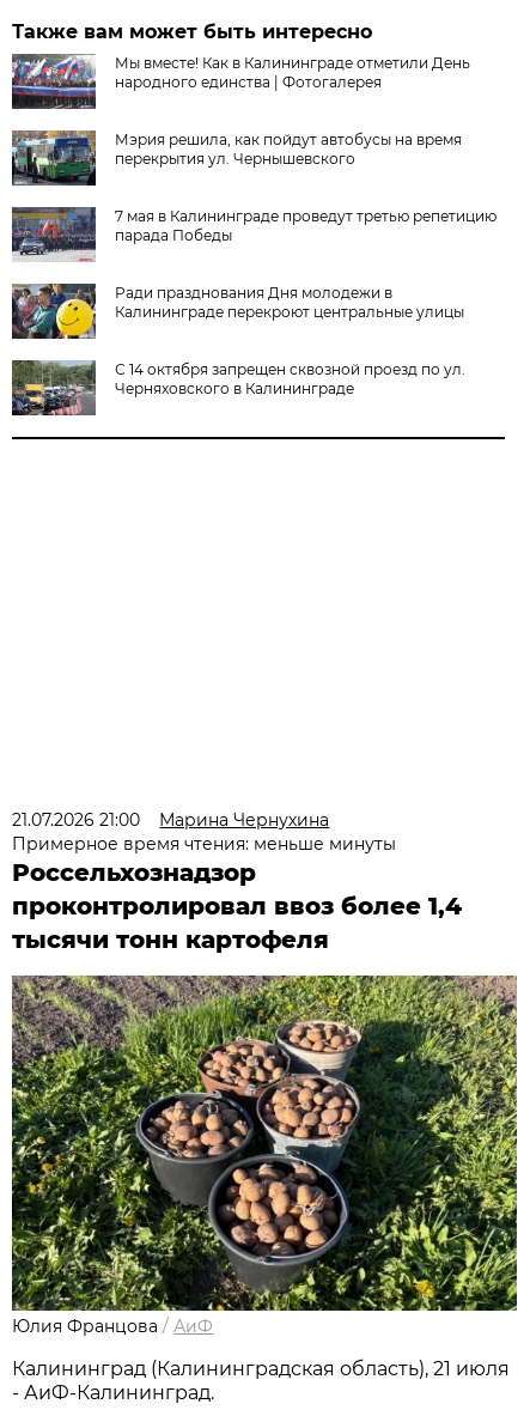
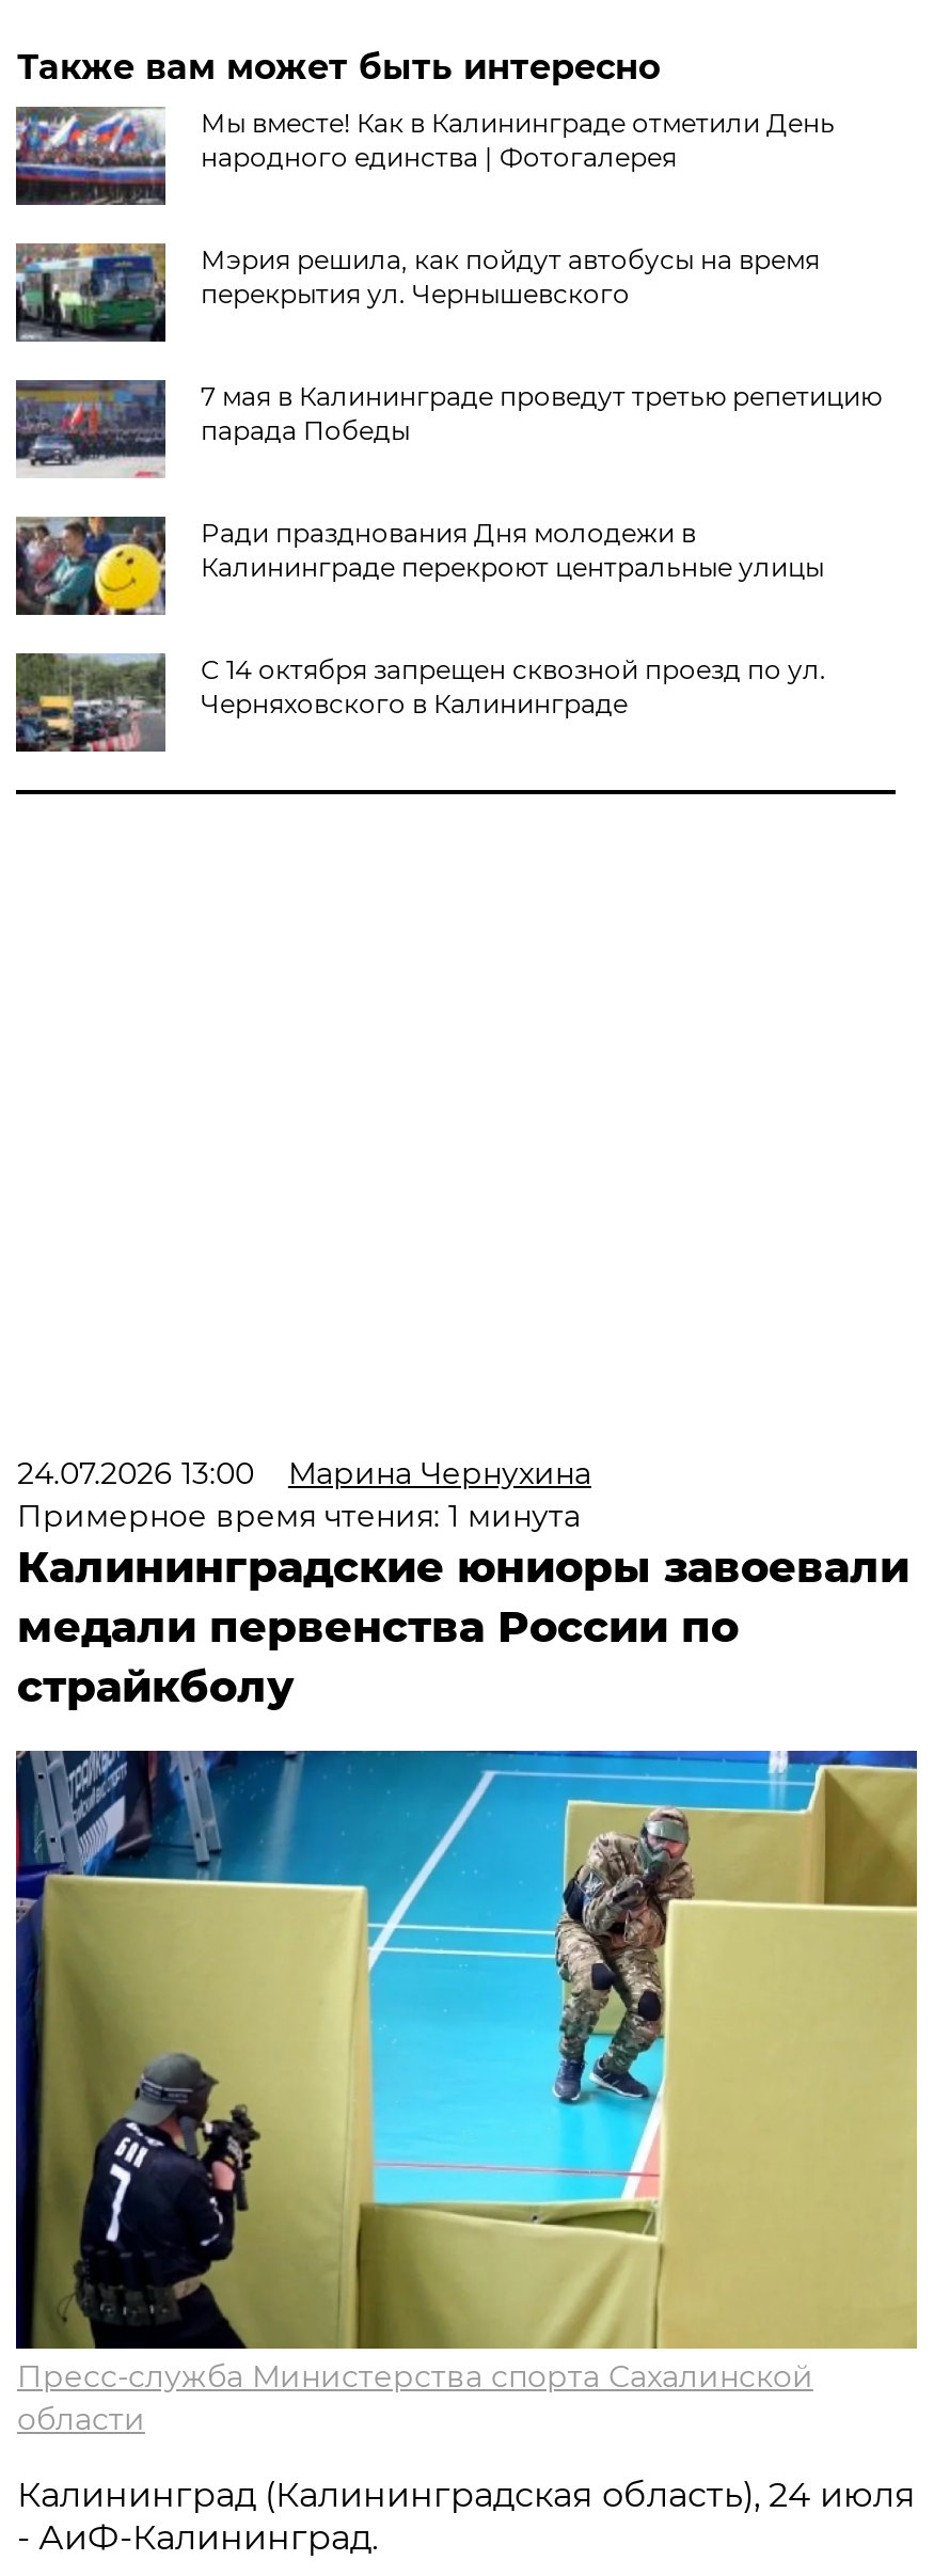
- 21.07.2026 21:00 Марина Чернухина
+ 24.07.2026 13:00 Марина Чернухина

- Примерное время чтения: меньше минуты
- Россельхознадзор
- проконтролировал ввоз более 1,4
- тысячи тонн картофеля
+ Примерное время чтения: 1 минута
+ Калининградские юниоры завоевали
+ медали первенства России по
+ страйкболу

- [image]
- Юлия Францова / АиФ
+ [image]
+ Пресс-служба Министерства спорта Сахалинской
+ области

- Калининград (Калининградская область), 21 июля
+ Калининград (Калининградская область), 24 июля
